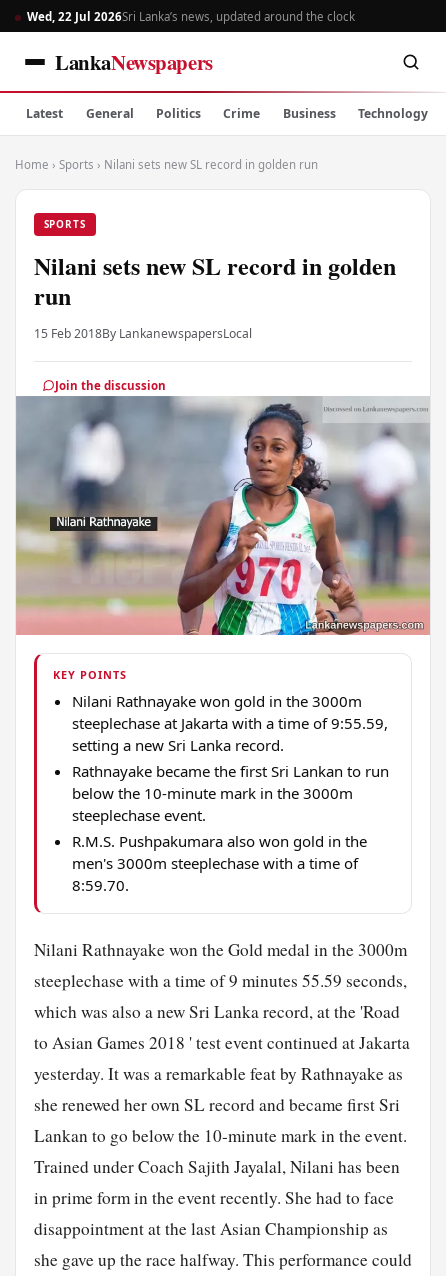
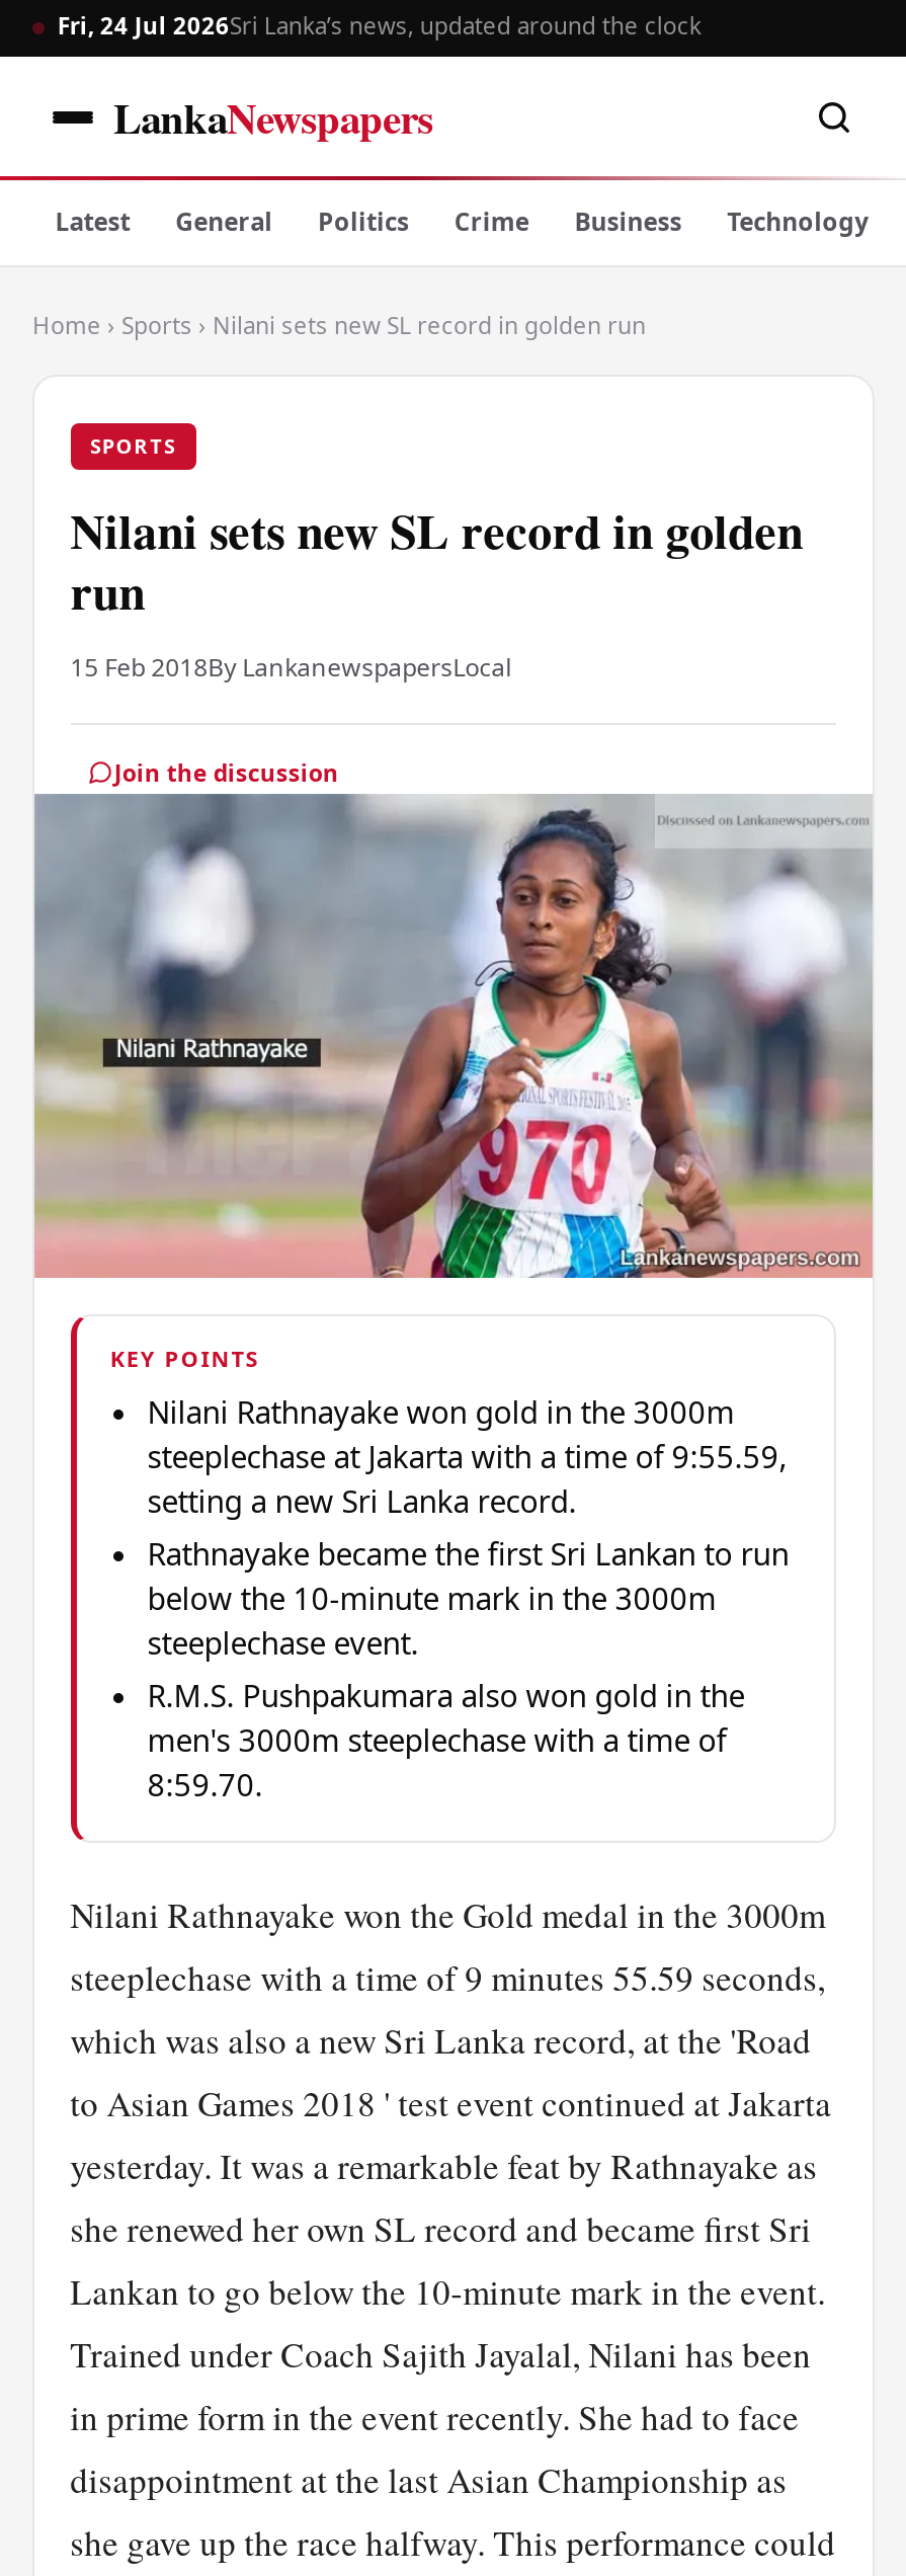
- Wed, 22 Jul 2026Sri Lanka’s news, updated around the clock
+ Fri, 24 Jul 2026Sri Lanka’s news, updated around the clock
